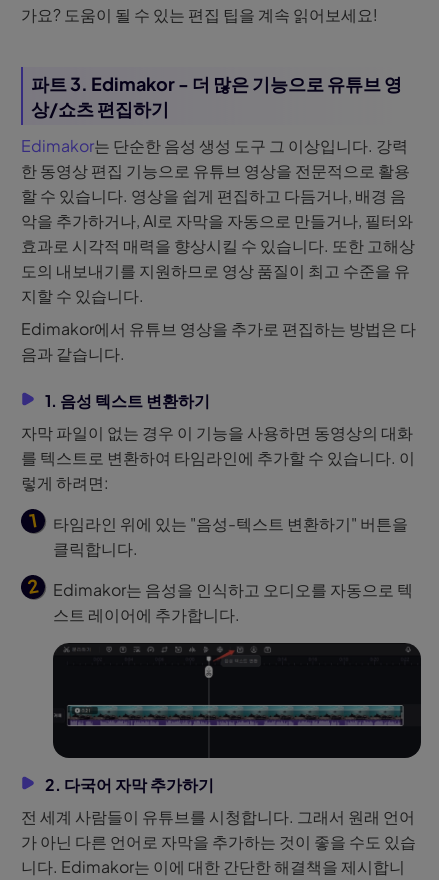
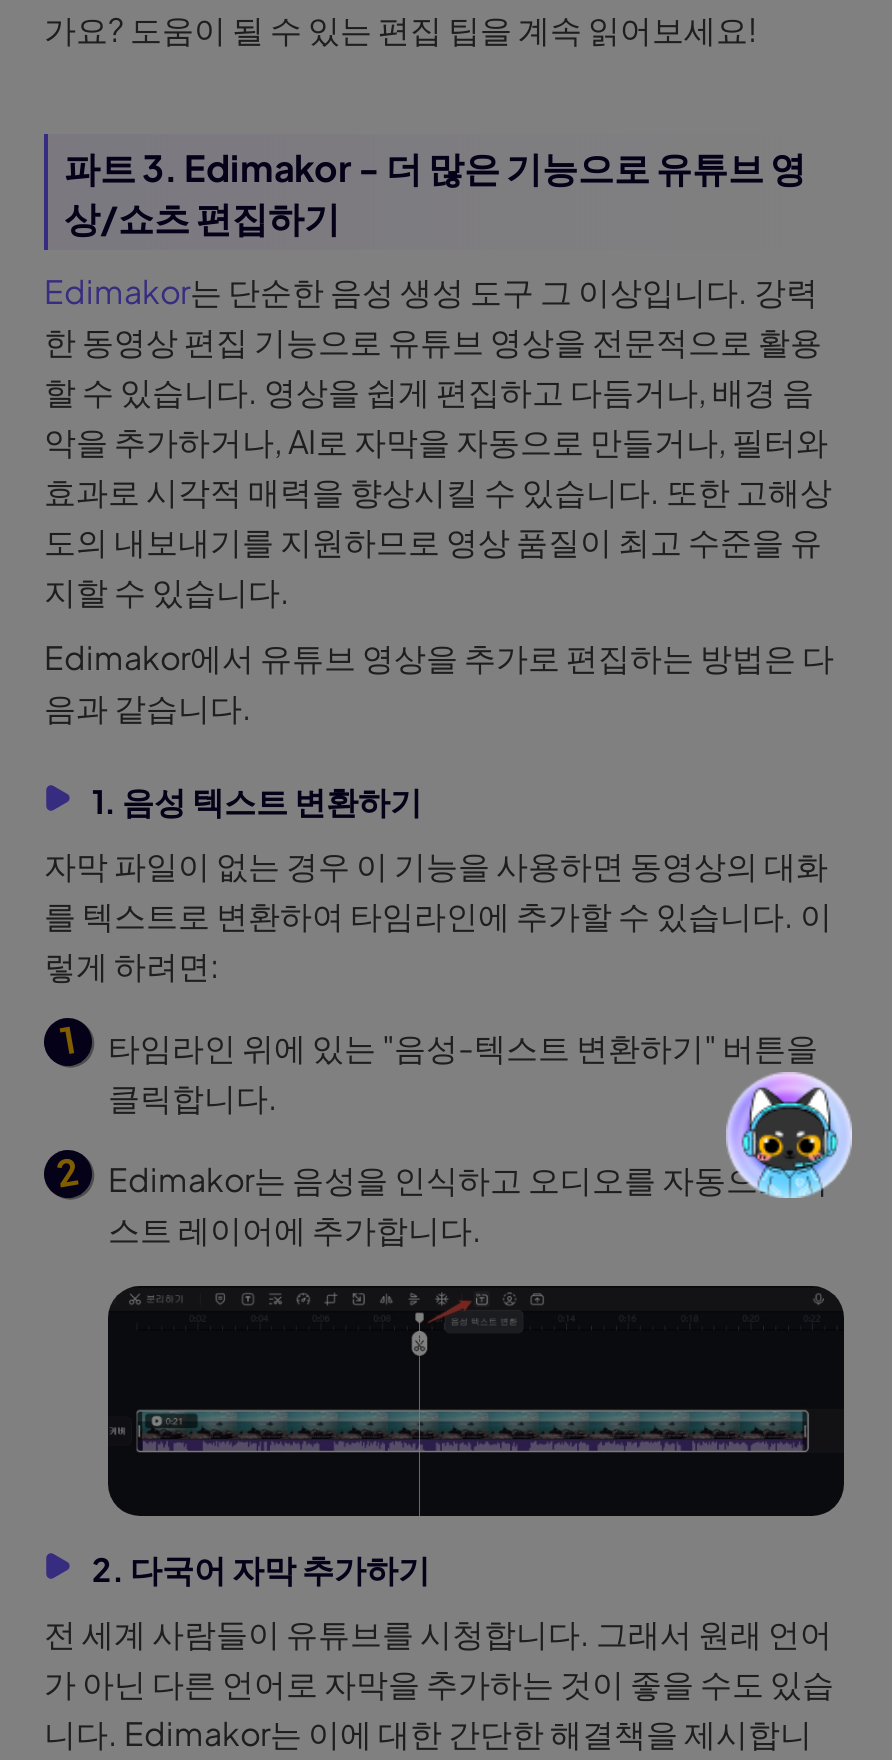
+ [image]
